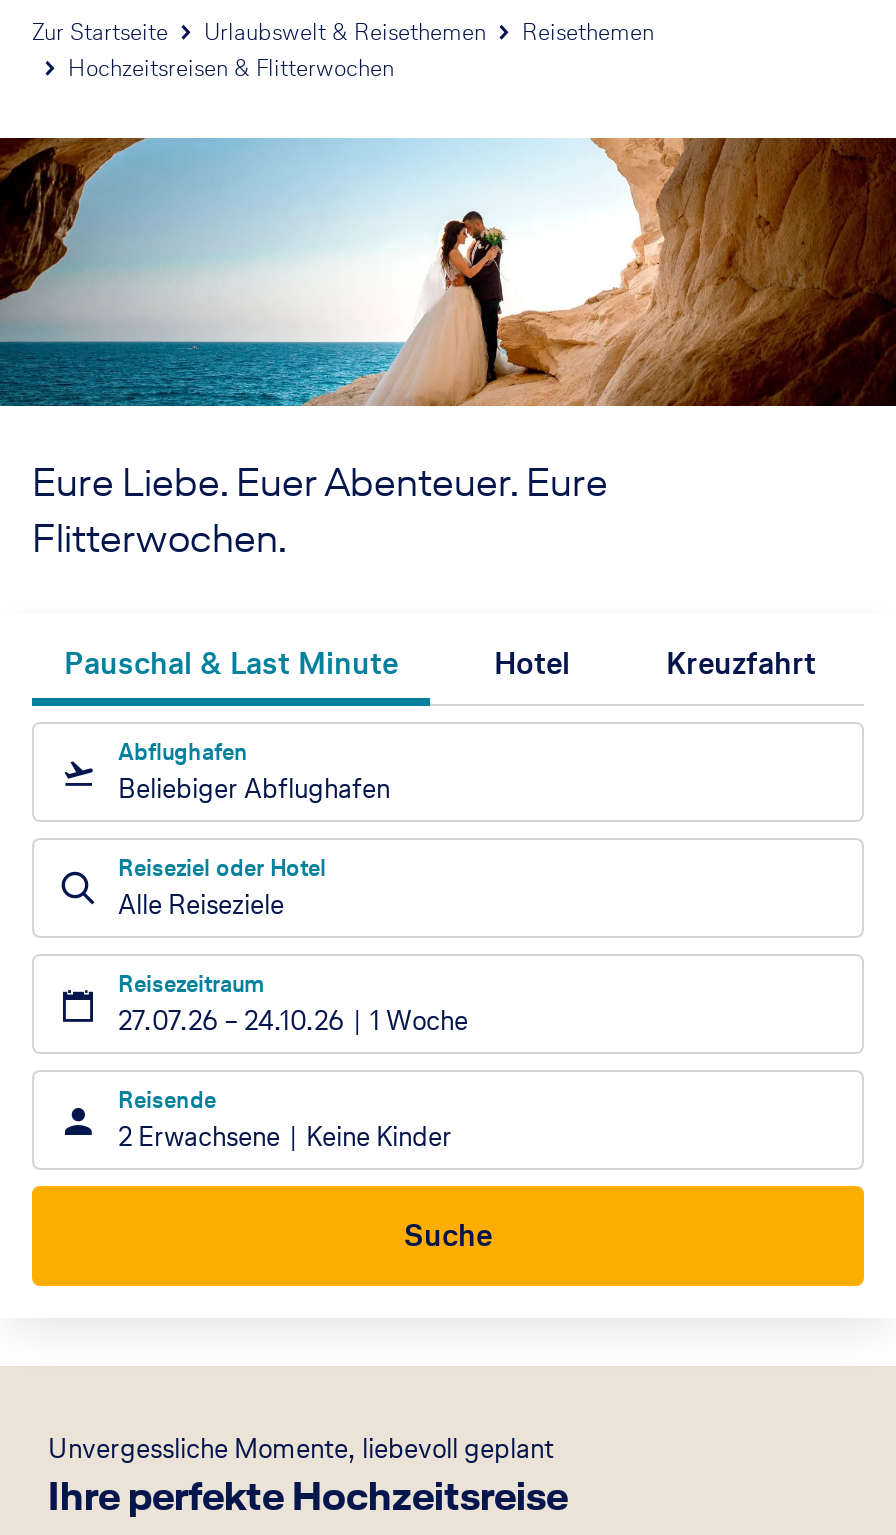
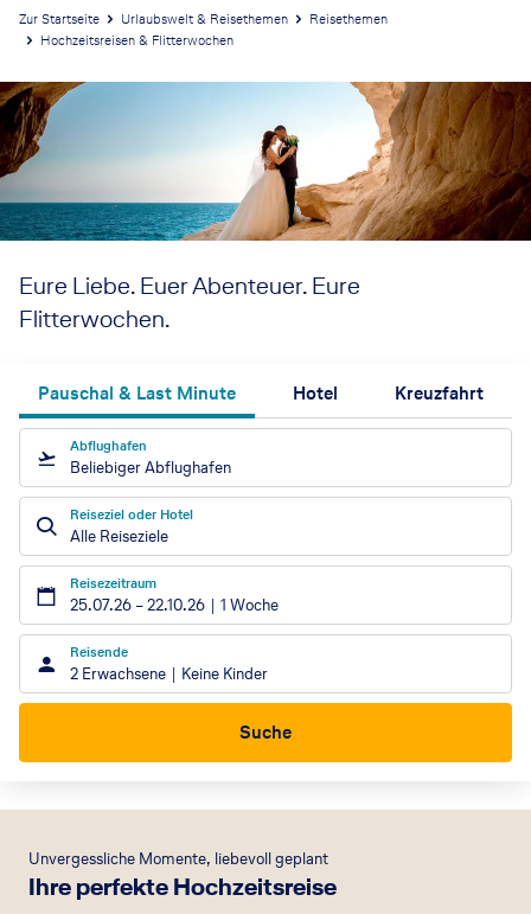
- 27.07.26 – 24.10.26 1 Woche
+ 25.07.26 – 22.10.26 1 Woche
